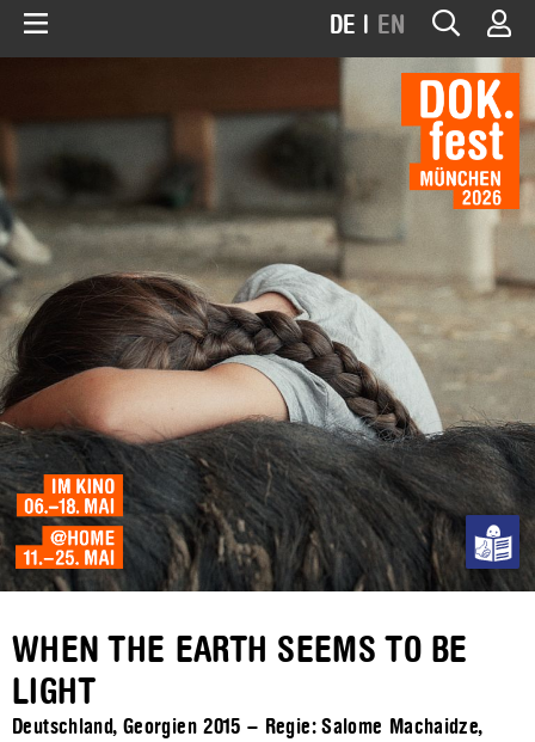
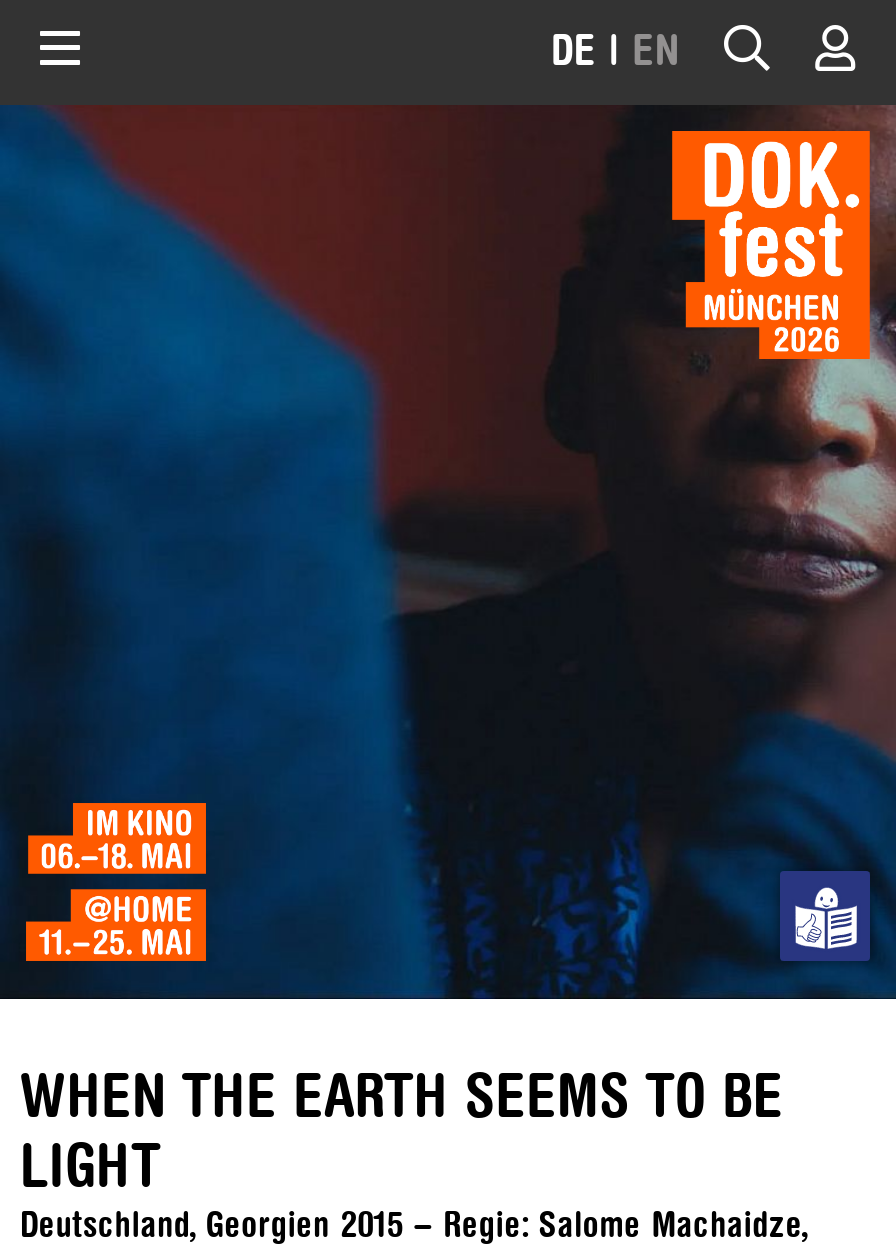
- [image]
+ [image]
